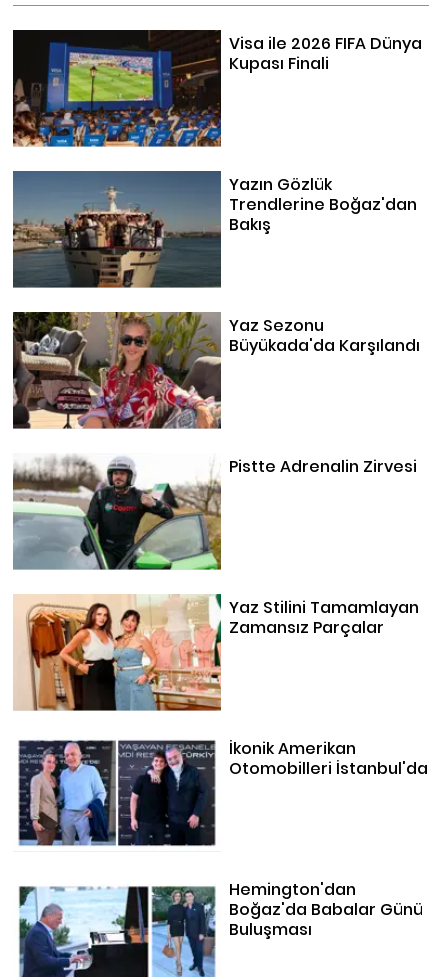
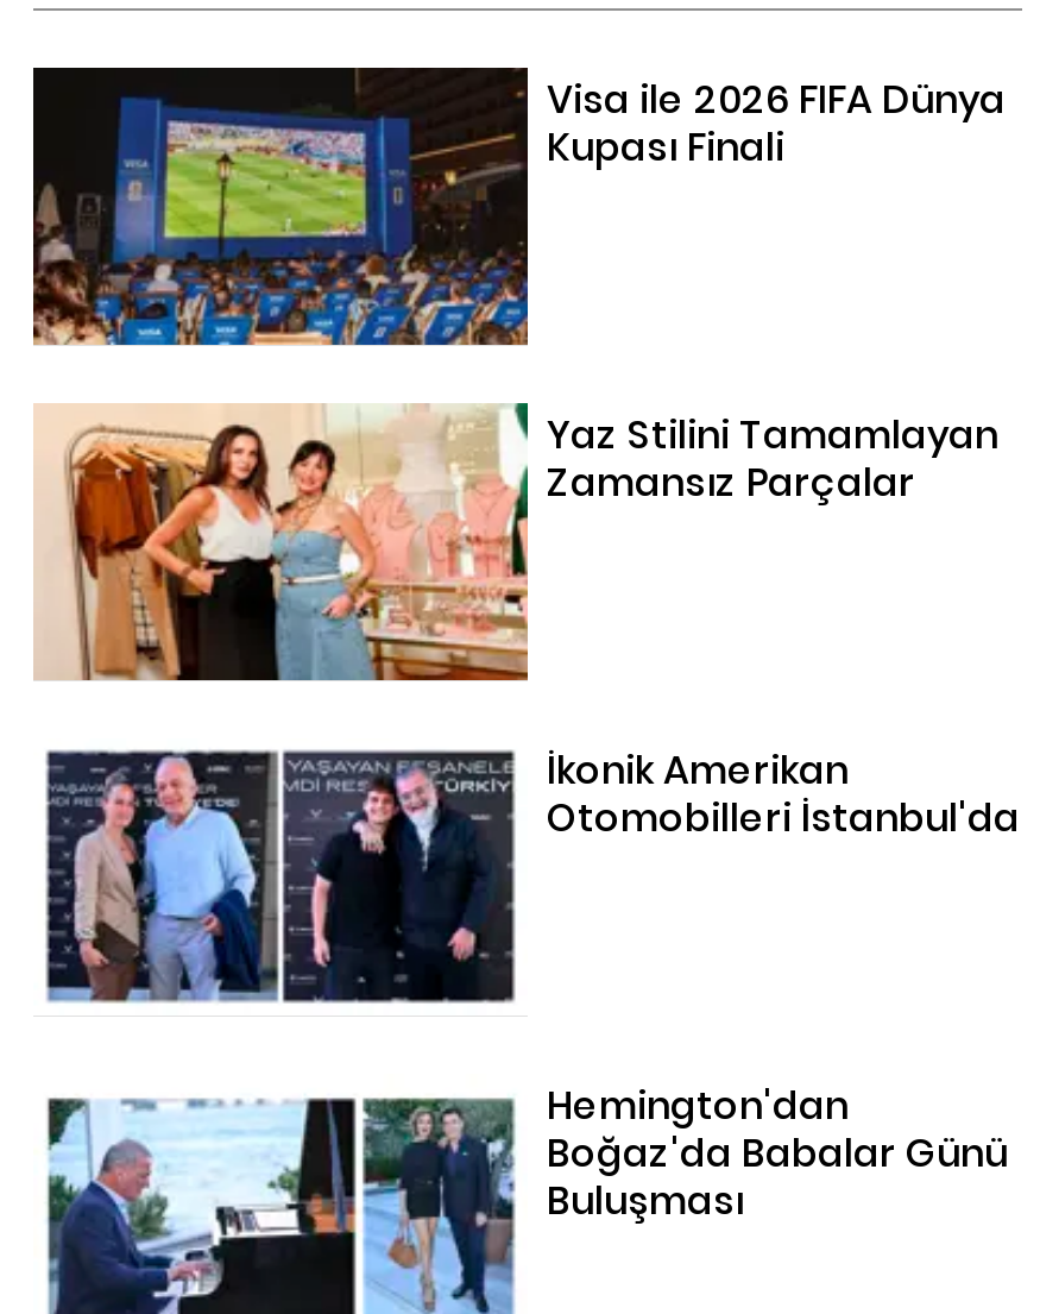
- [image]
- Yazın Gözlük
- Trendlerine Boğaz'dan
- Bakış

- [image]
- Yaz Sezonu
- Büyükada'da Karşılandı

- [image]
- Pistte Adrenalin Zirvesi
